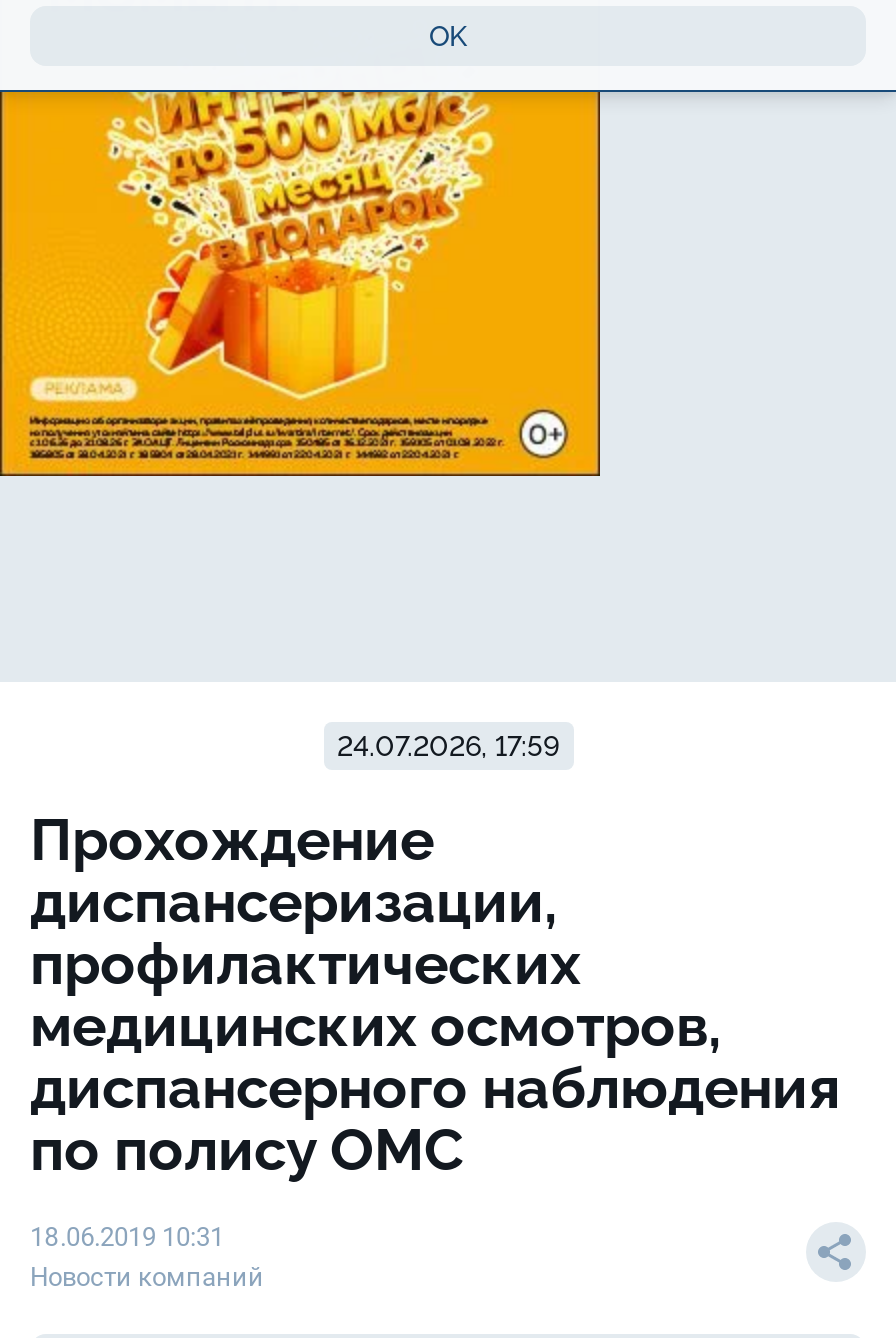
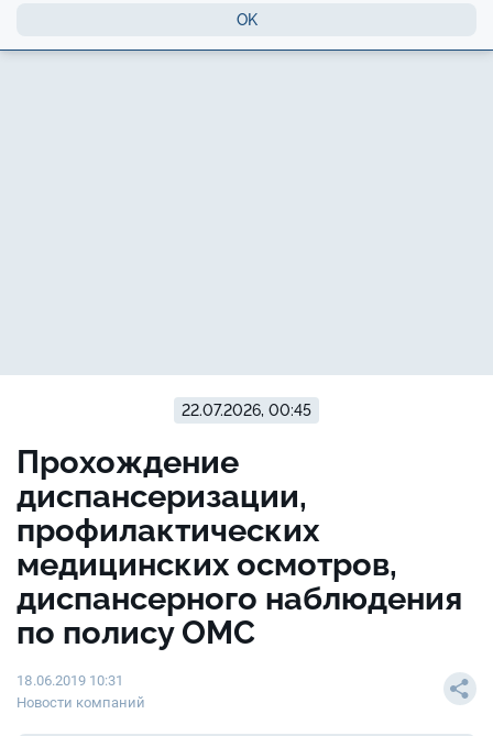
- [image]

- 24.07.2026, 17:59
+ 22.07.2026, 00:45
